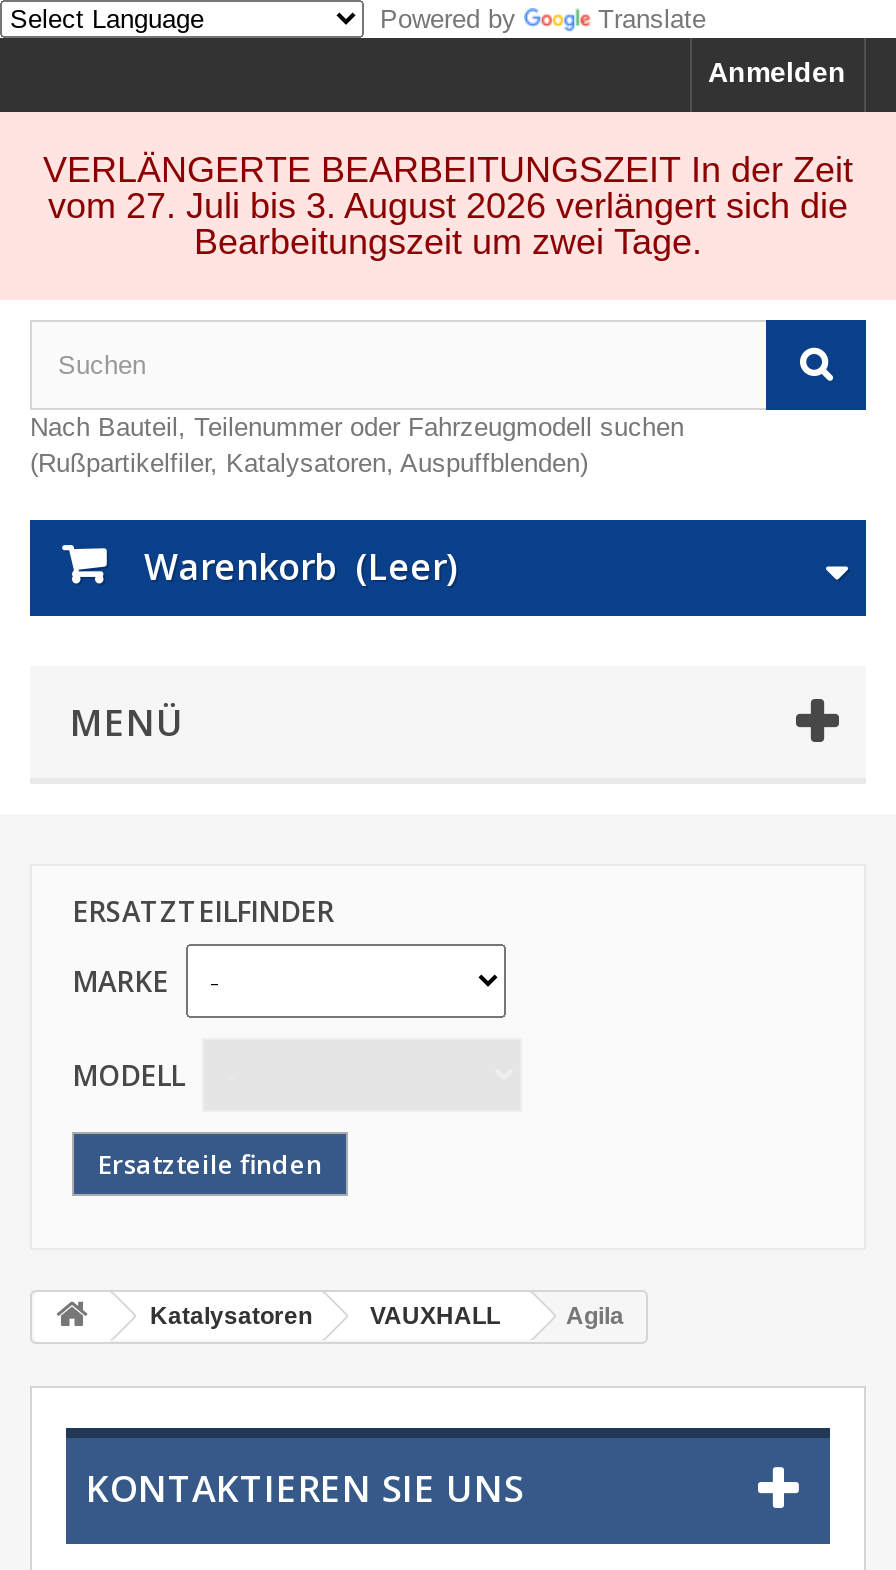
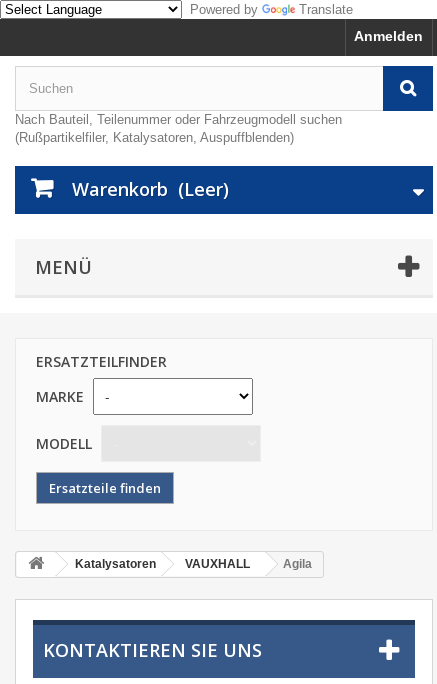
- [image]
- VERLÄNGERTE BEARBEITUNGSZEIT In der Zeit
- vom 27. Juli bis 3. August 2026 verlängert sich die
- Bearbeitungszeit um zwei Tage.
